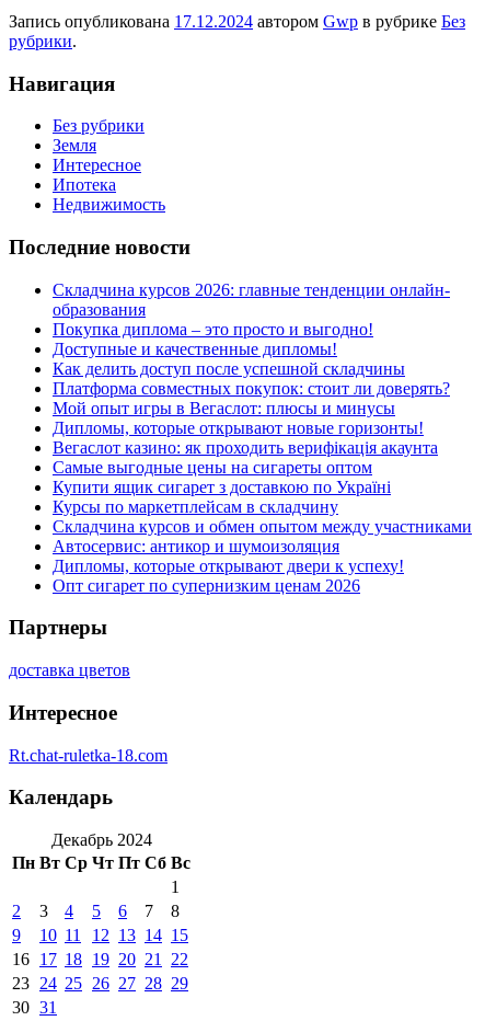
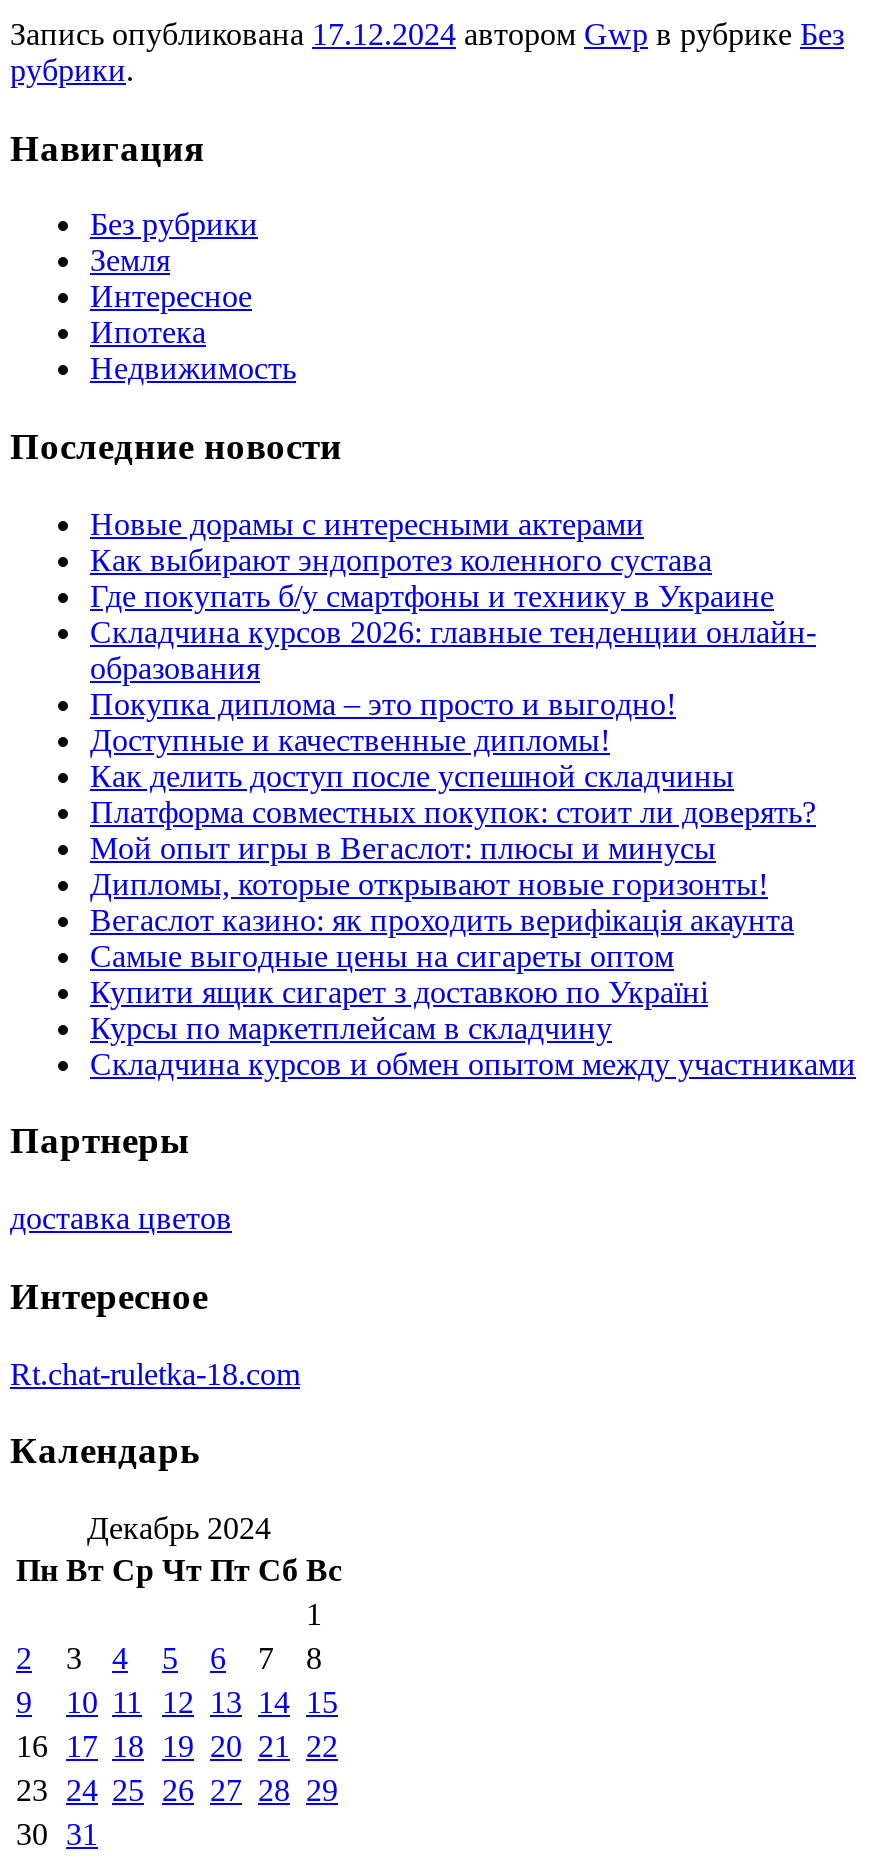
+ Новые дорамы с интересными актерами
+ Как выбирают эндопротез коленного сустава
+ Где покупать б/у смартфоны и технику в Украине

moved down: Складчина курсов 2026: главные тенденции онлайн- | образования | Покупка диплома – это просто и выгодно! | ... | Курсы по маркетплейсам в складчину | Складчина курсов и обмен опытом между участниками

- Автосервис: антикор и шумоизоляция
- Дипломы, которые открывают двери к успеху!
- Опт сигарет по супернизким ценам 2026
